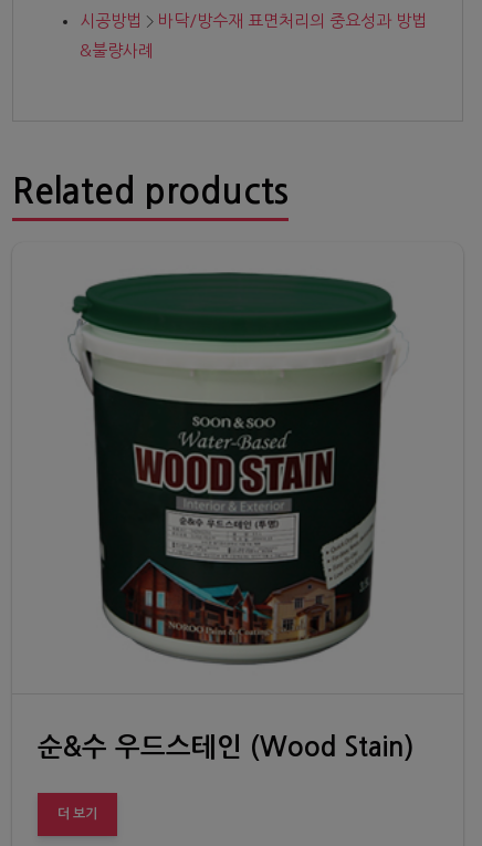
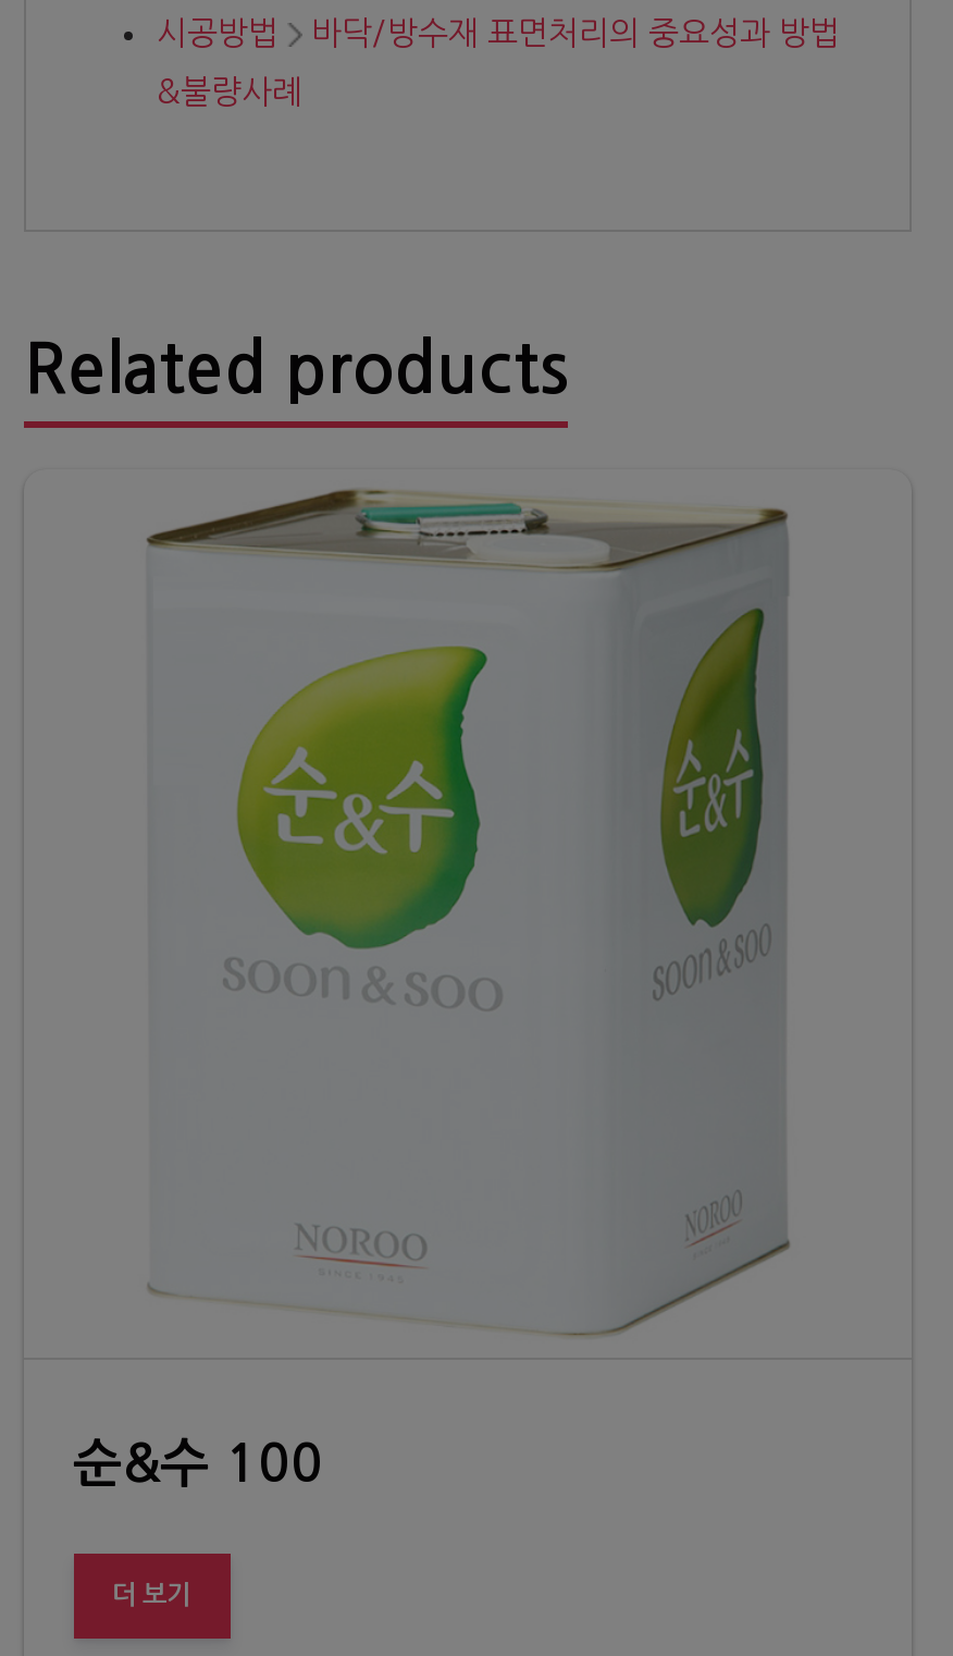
- [image]
+ [image]

- 순&수 우드스테인 (Wood Stain)
+ 순&수 100
